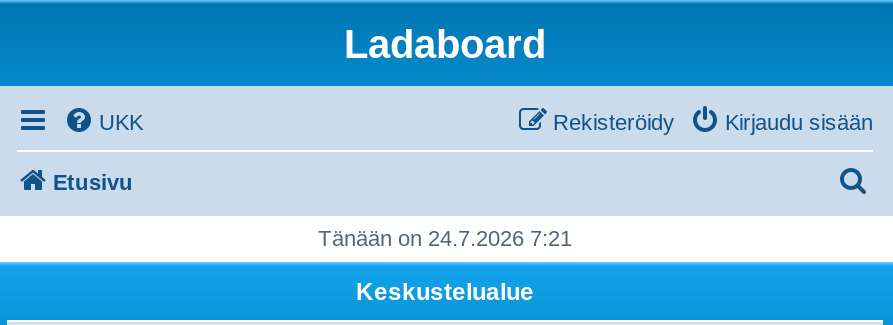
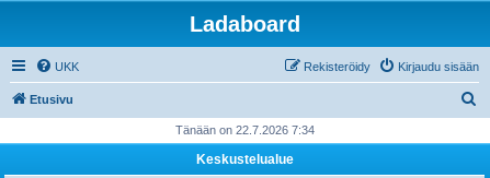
- Tänään on 24.7.2026 7:21
+ Tänään on 22.7.2026 7:34
